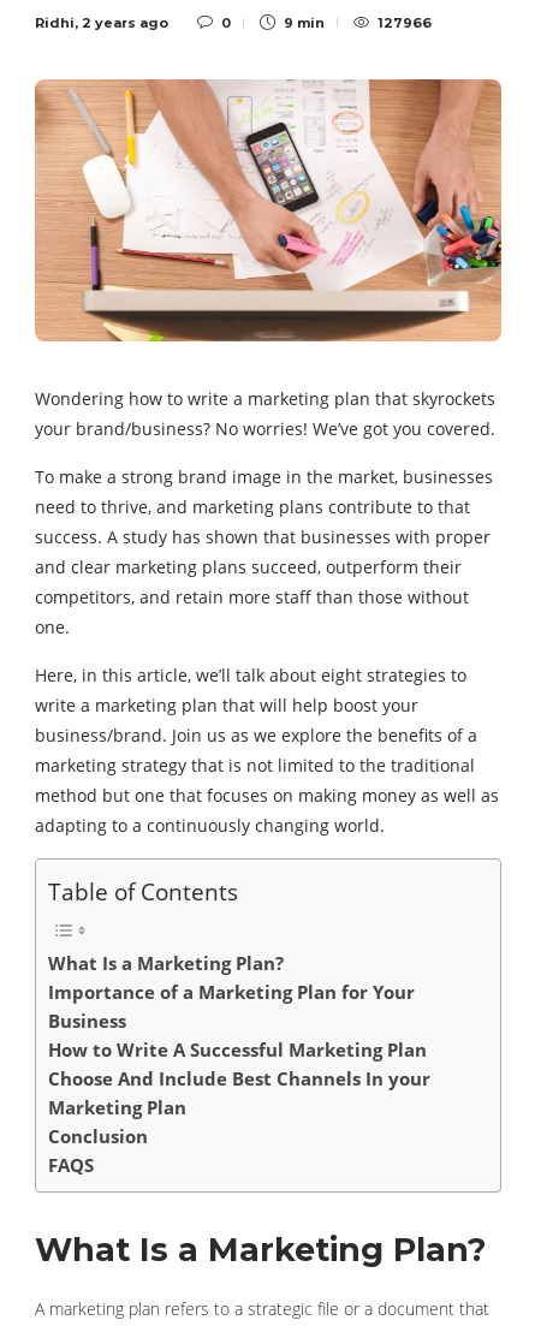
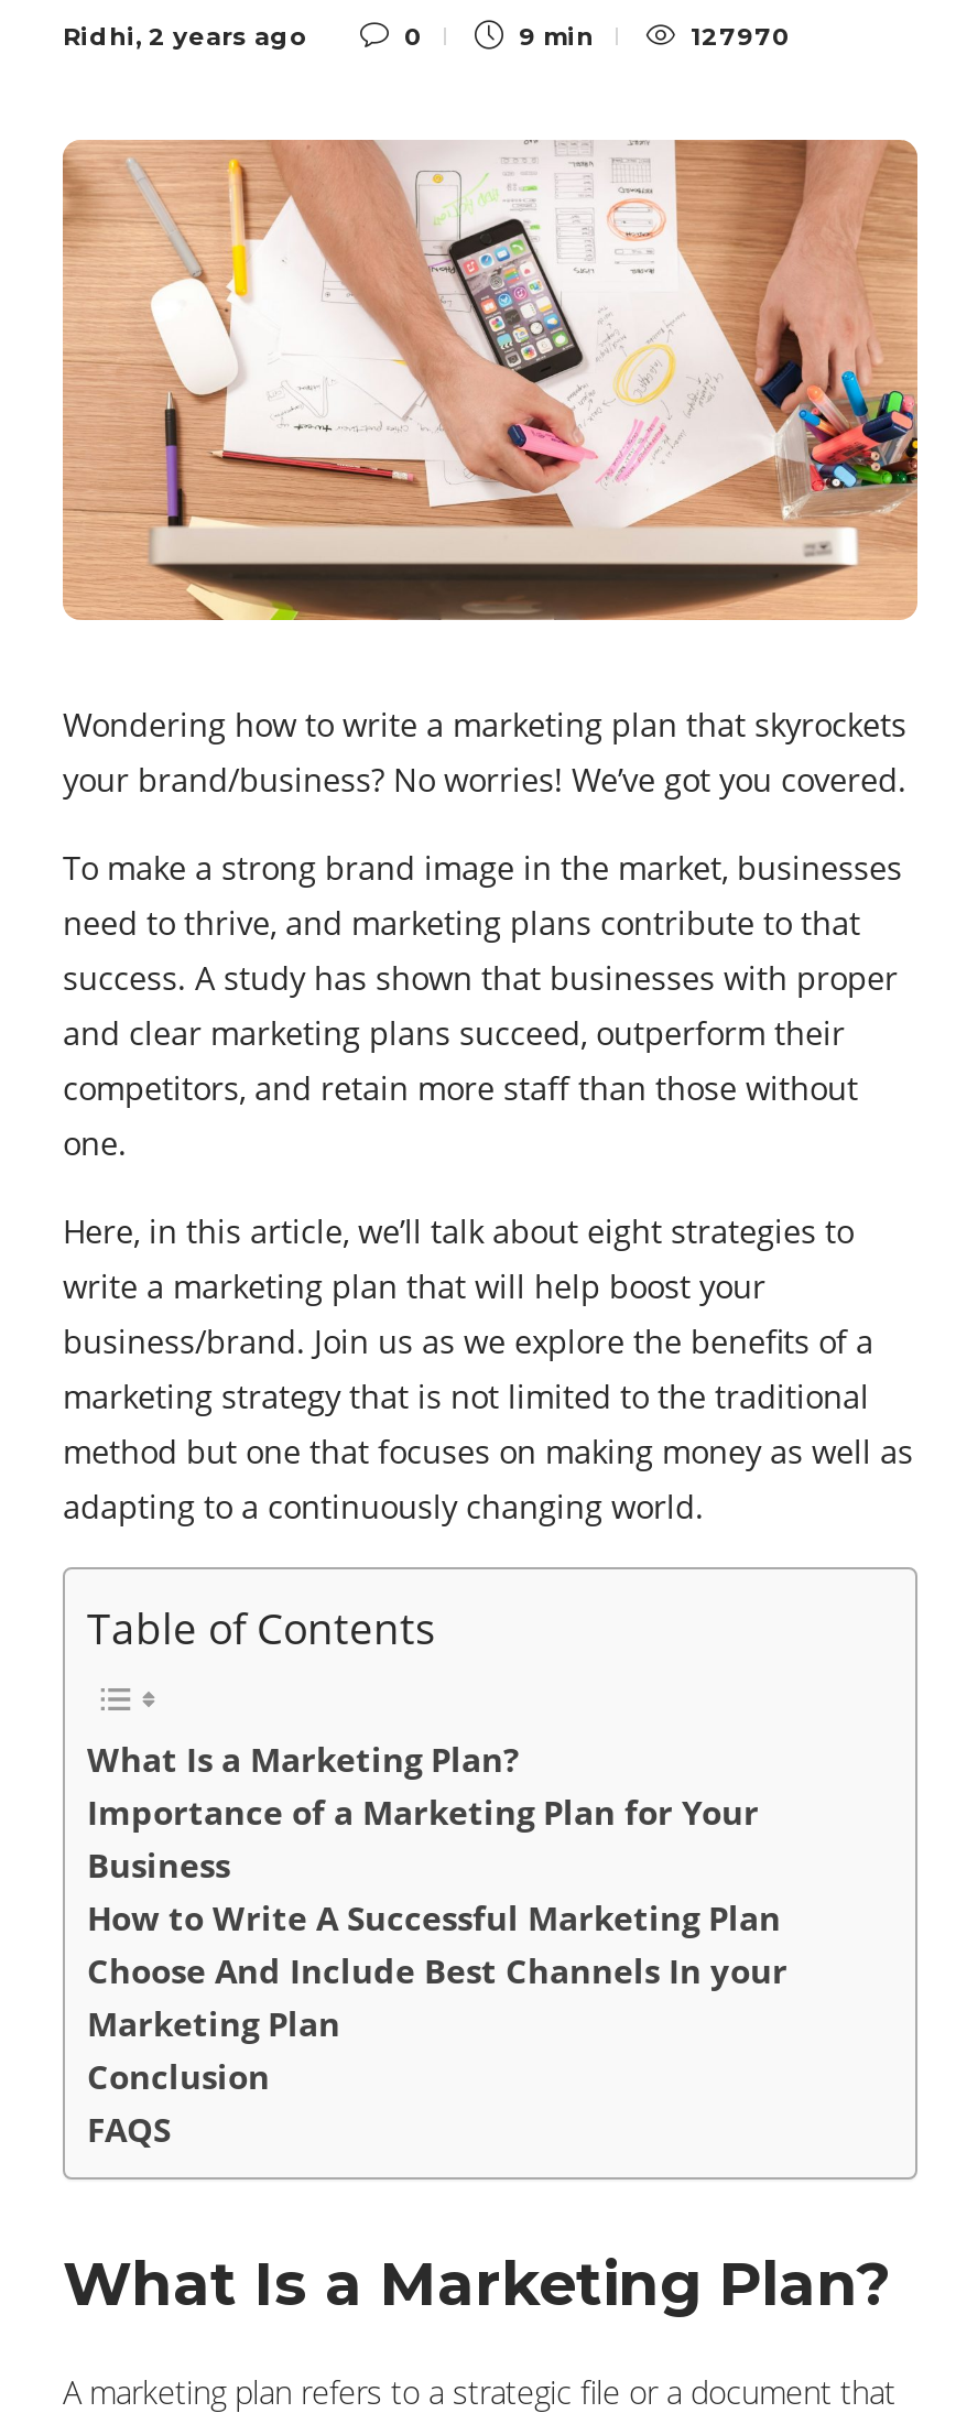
- 127966
+ 127970
